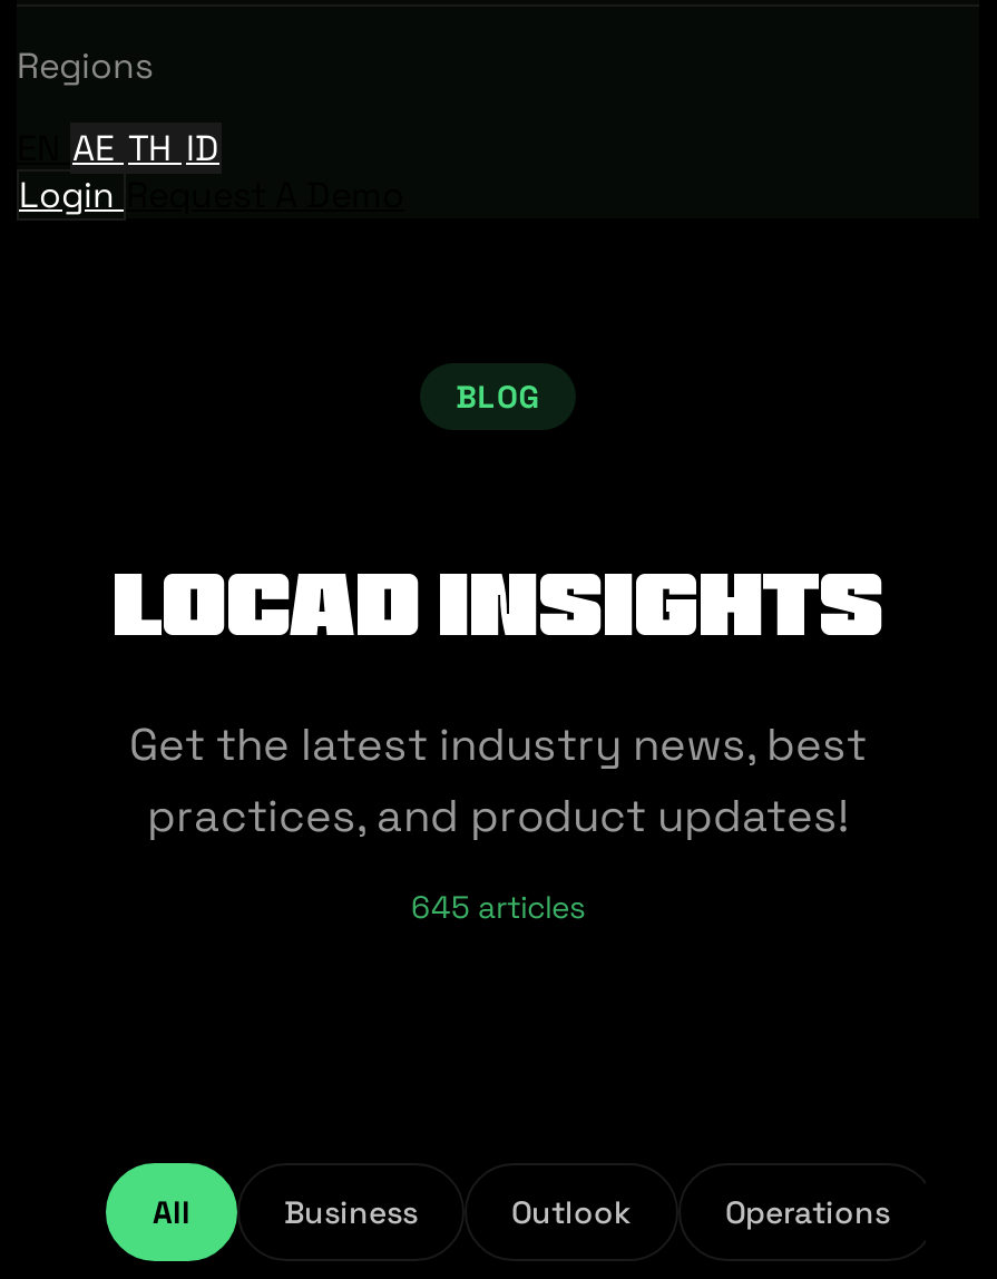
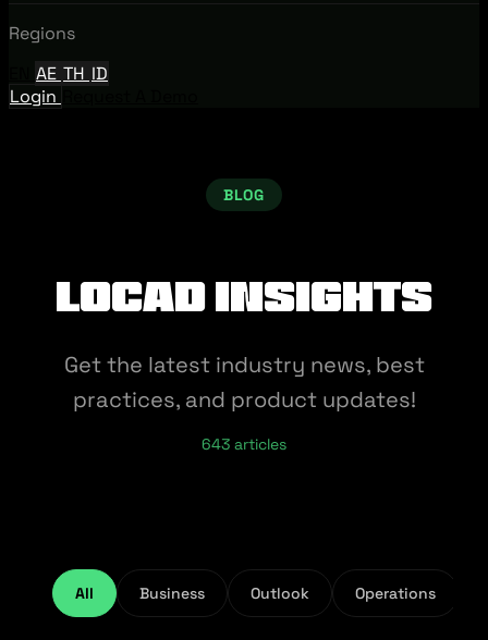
- 645 articles
+ 643 articles
